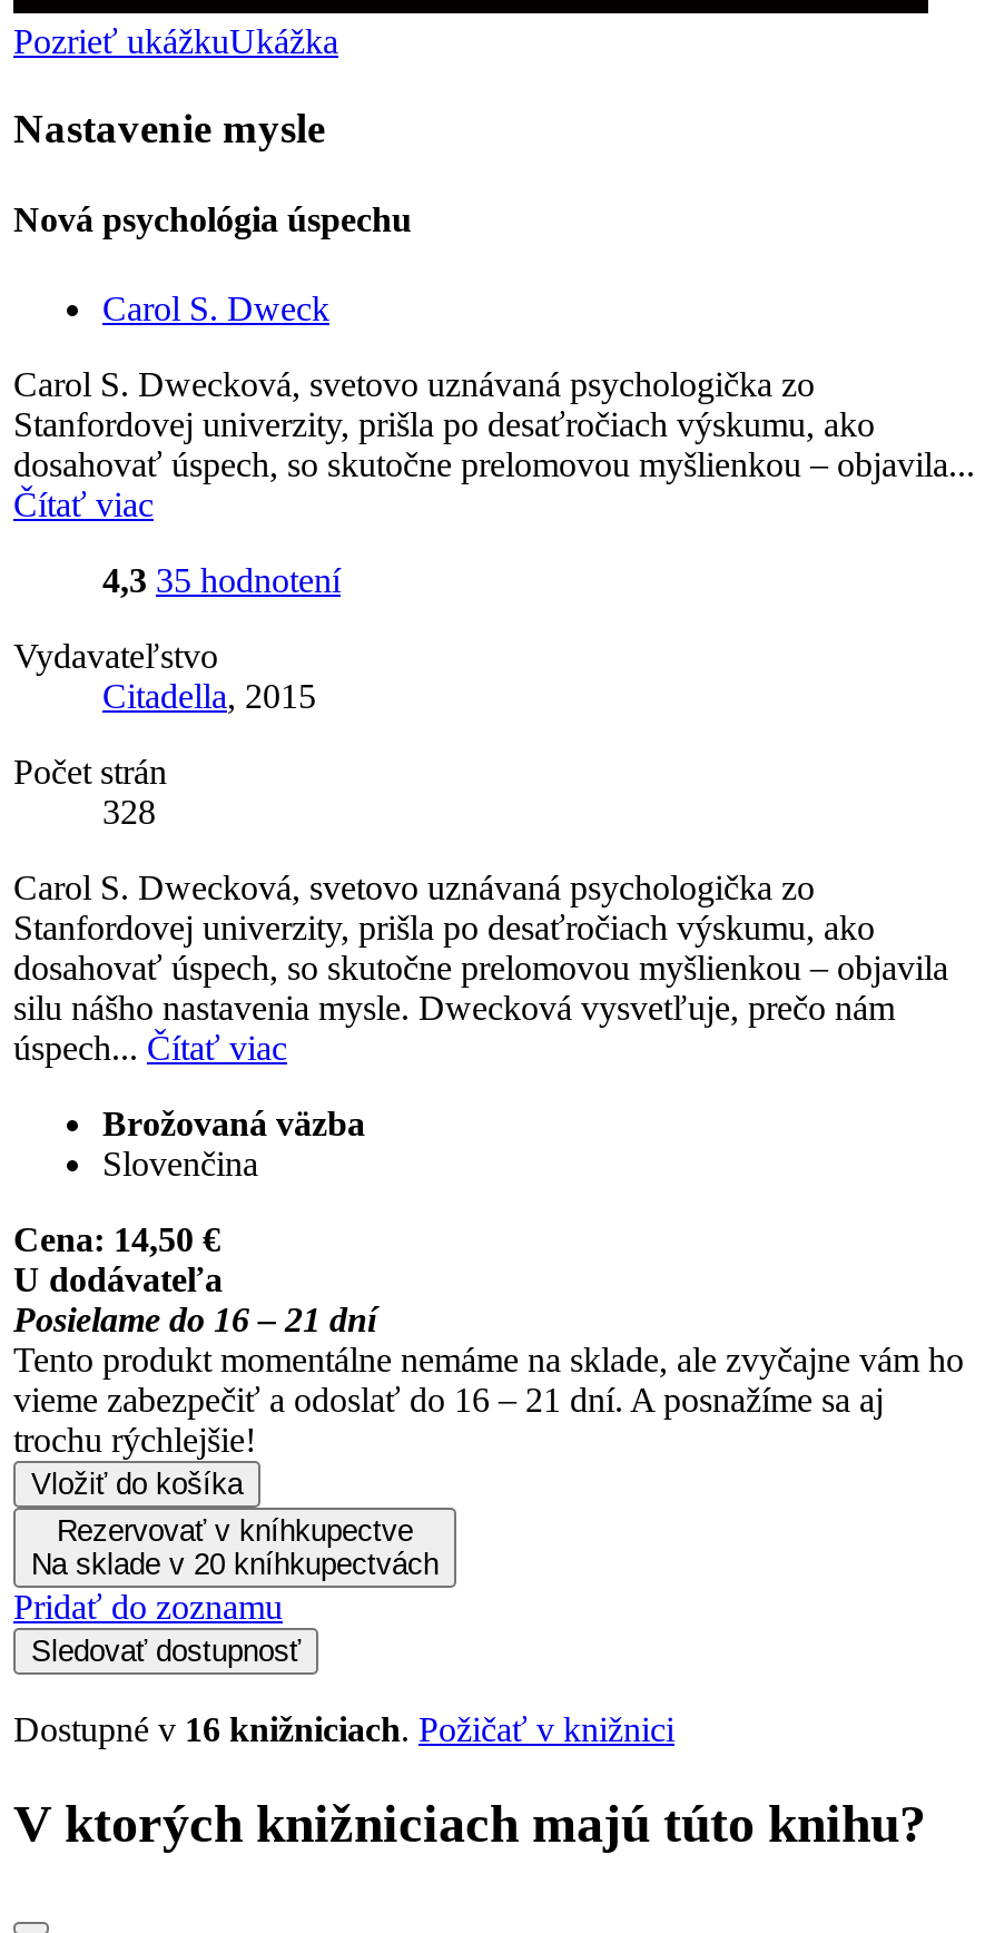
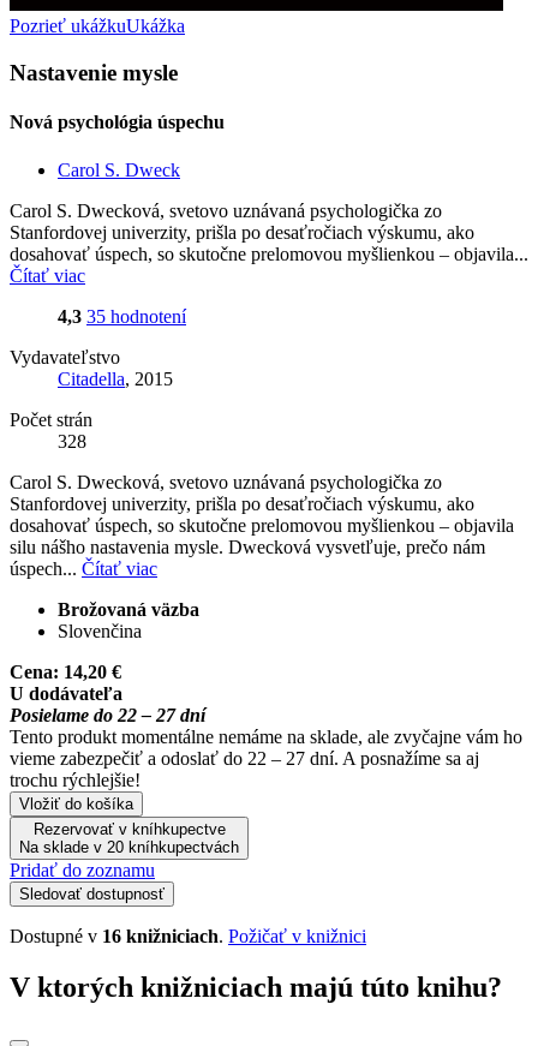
- Cena: 14,50 €
+ Cena: 14,20 €

- Posielame do 16 – 21 dní
+ Posielame do 22 – 27 dní

- vieme zabezpečiť a odoslať do 16 – 21 dní. A posnažíme sa aj
+ vieme zabezpečiť a odoslať do 22 – 27 dní. A posnažíme sa aj
